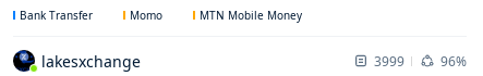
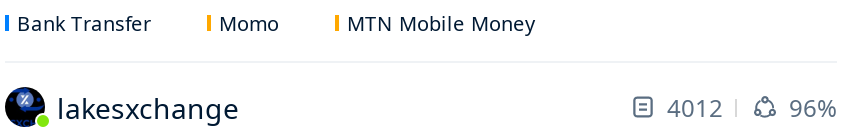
- 3999 96%
+ 4012 96%
